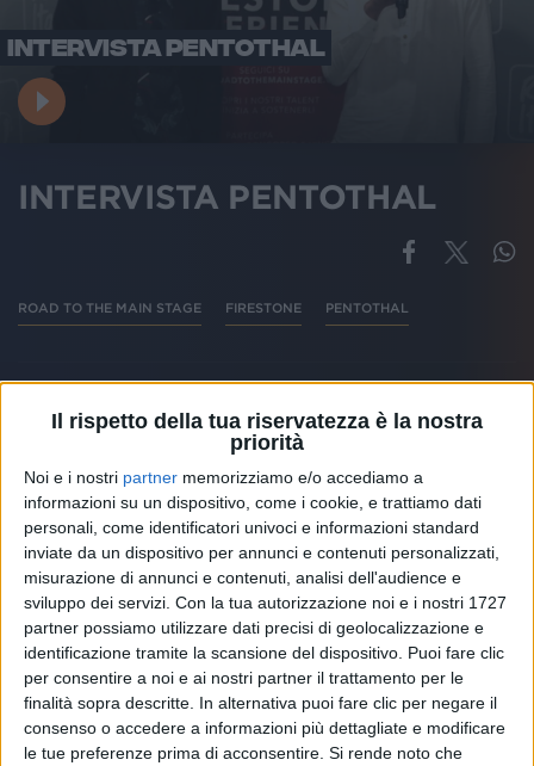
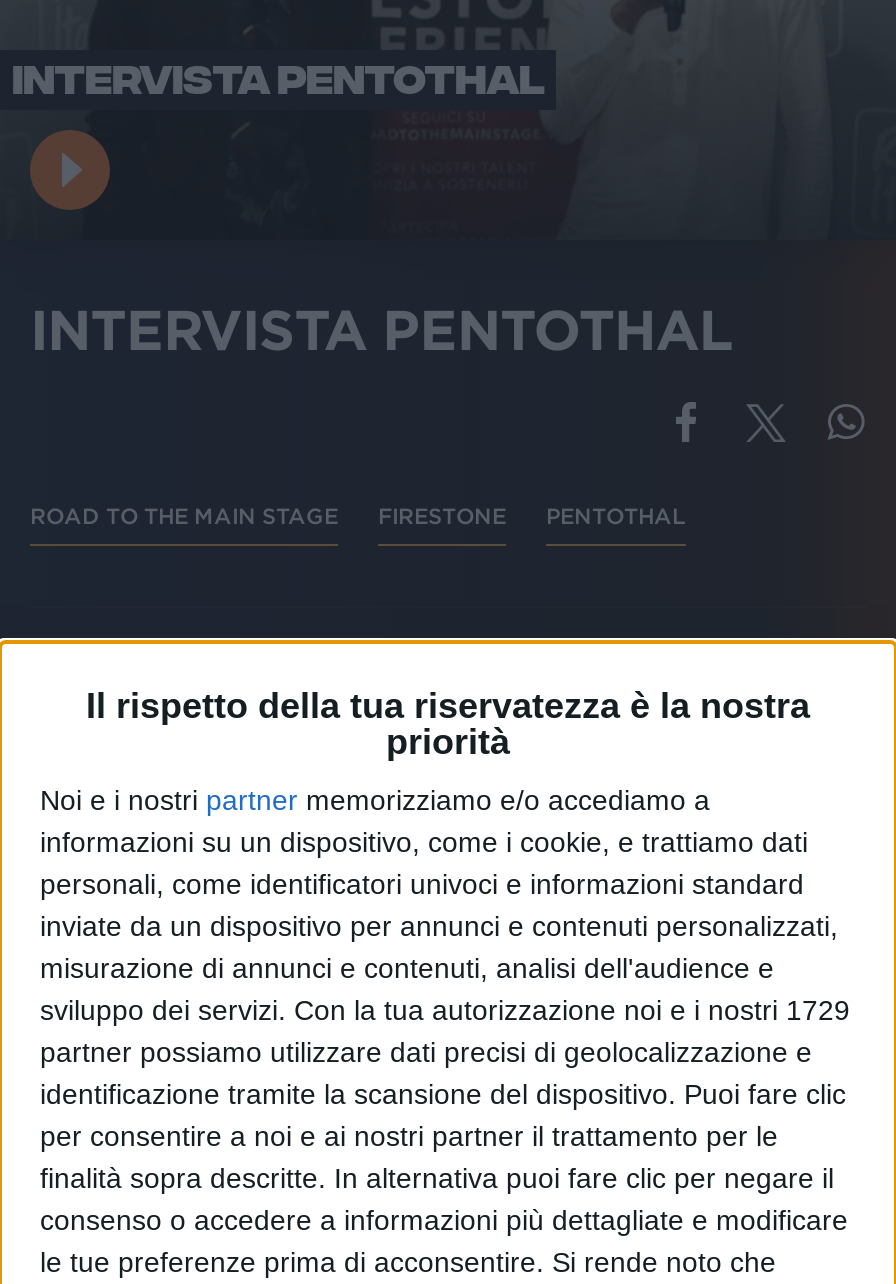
- sviluppo dei servizi. Con la tua autorizzazione noi e i nostri 1727
+ sviluppo dei servizi. Con la tua autorizzazione noi e i nostri 1729
